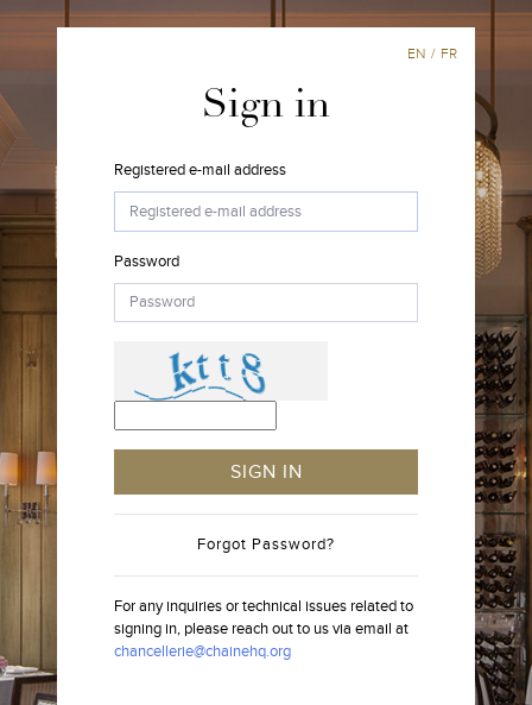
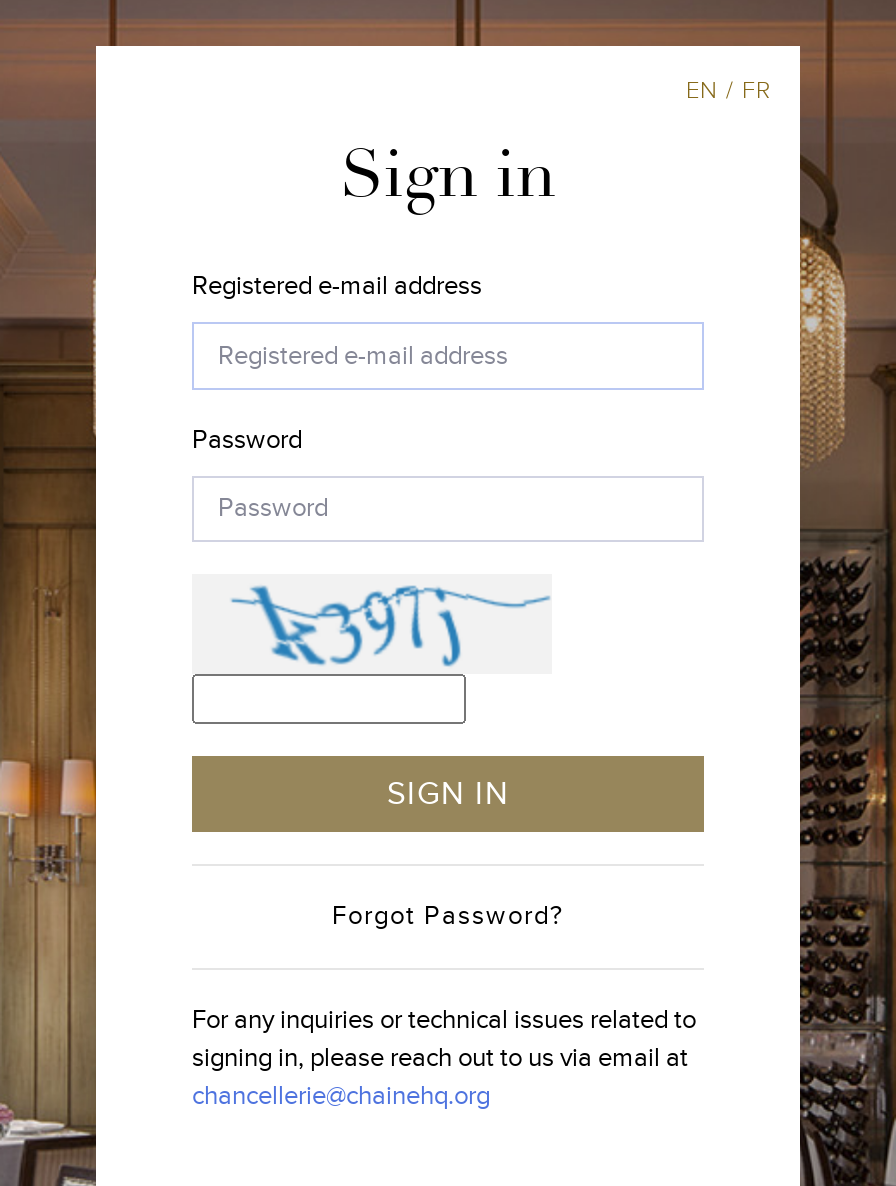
- [image]
+ [image]
